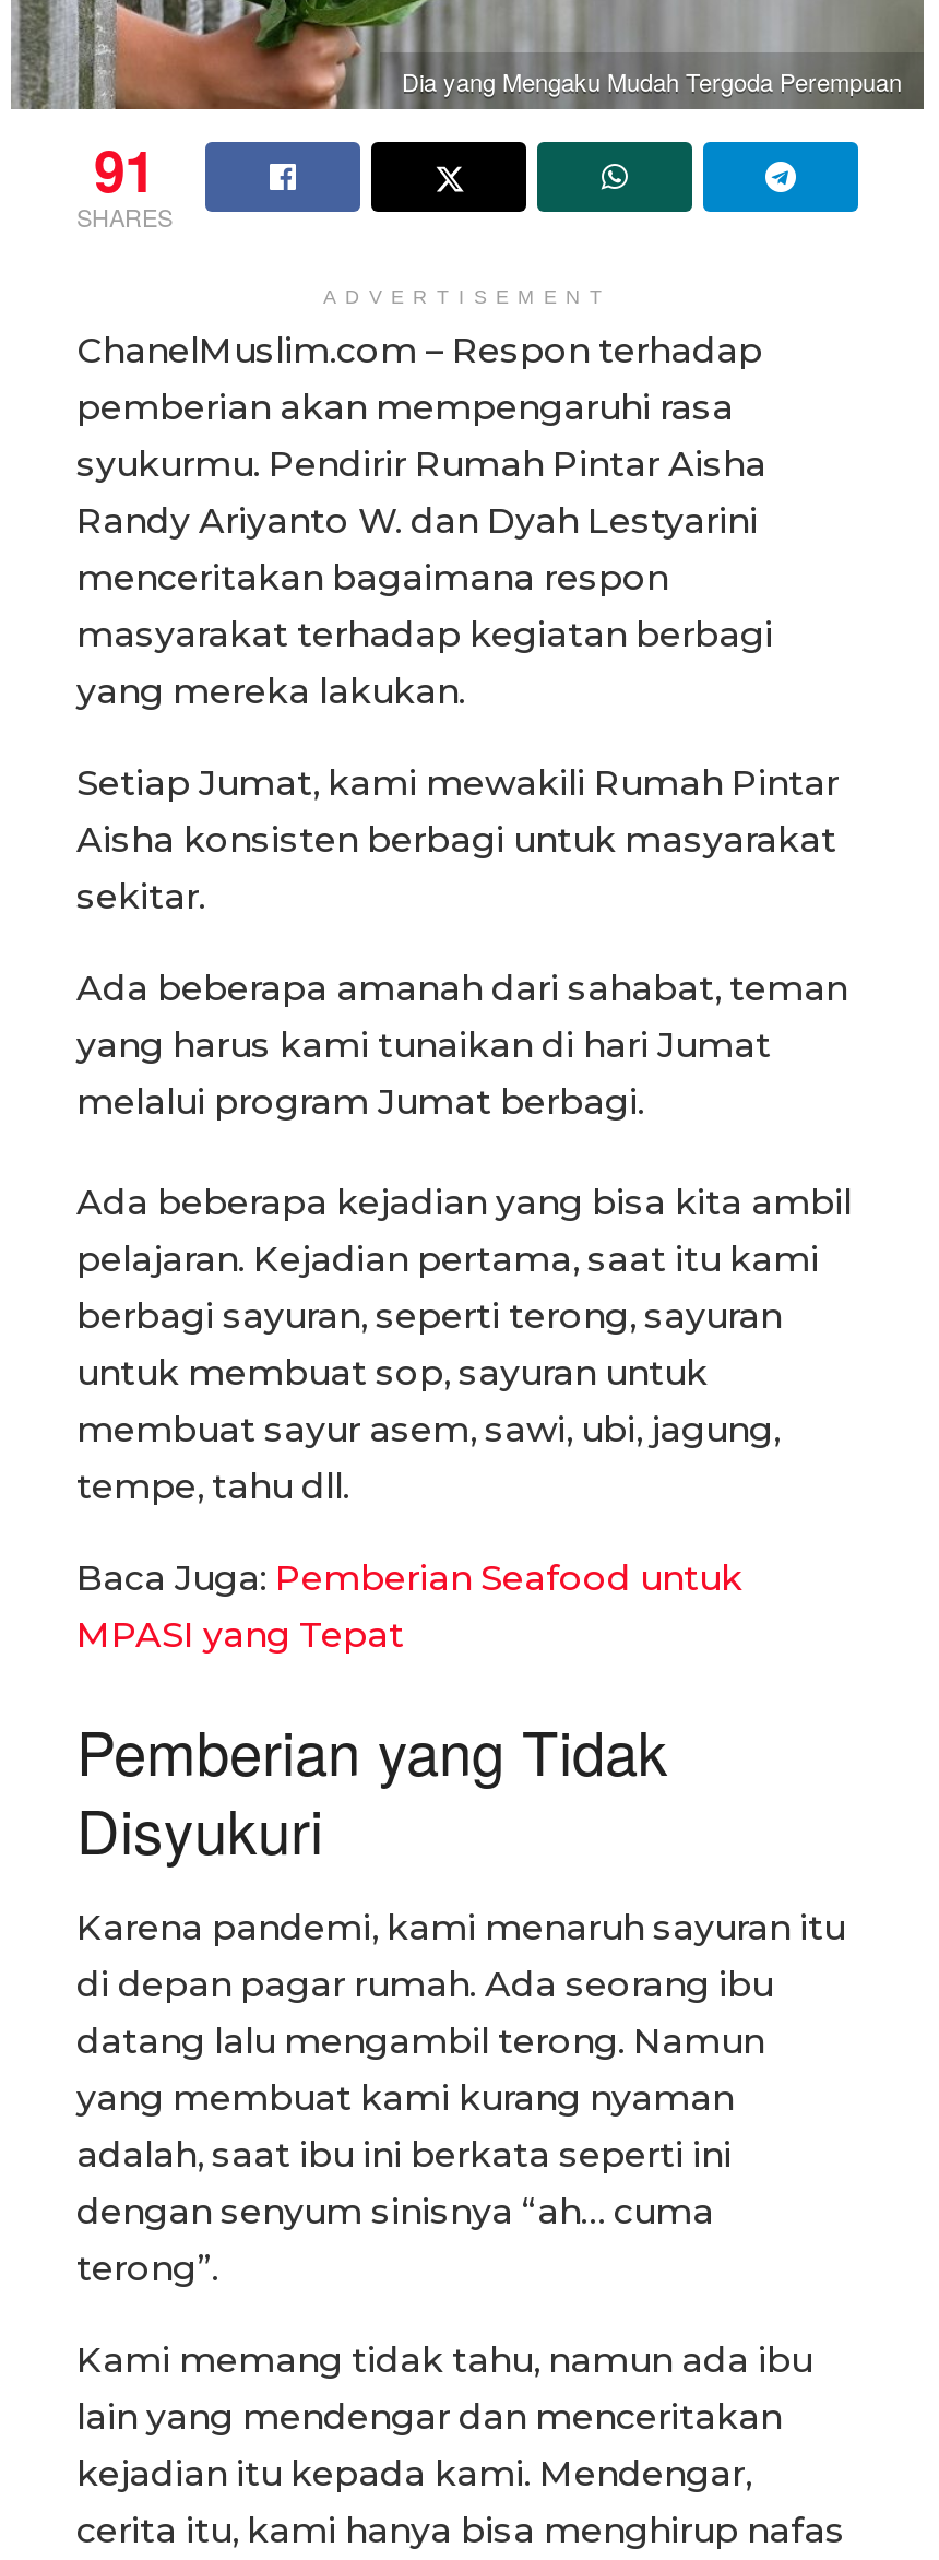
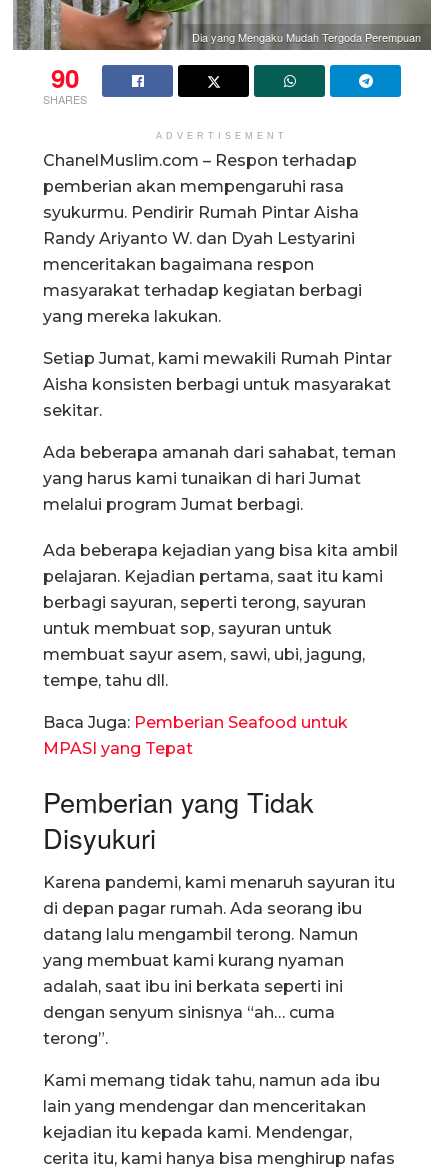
- 91
+ 90
